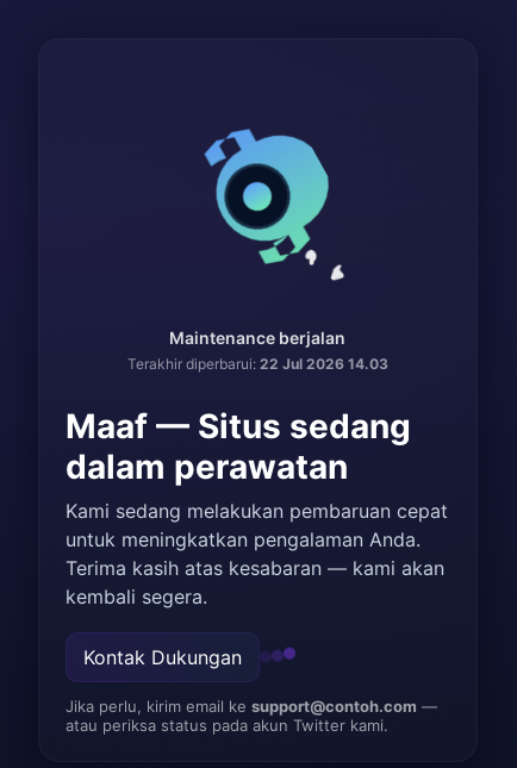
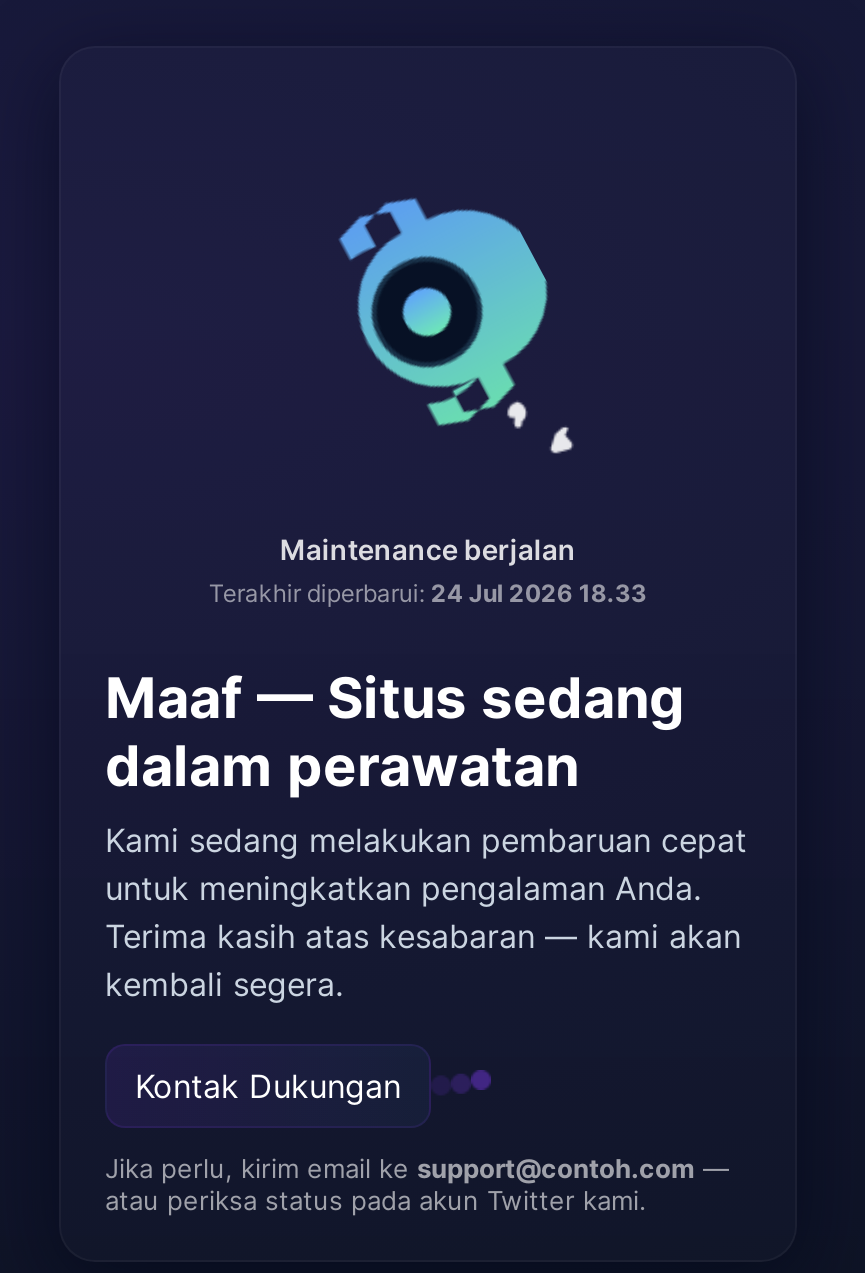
- Terakhir diperbarui: 22 Jul 2026 14.03
+ Terakhir diperbarui: 24 Jul 2026 18.33
